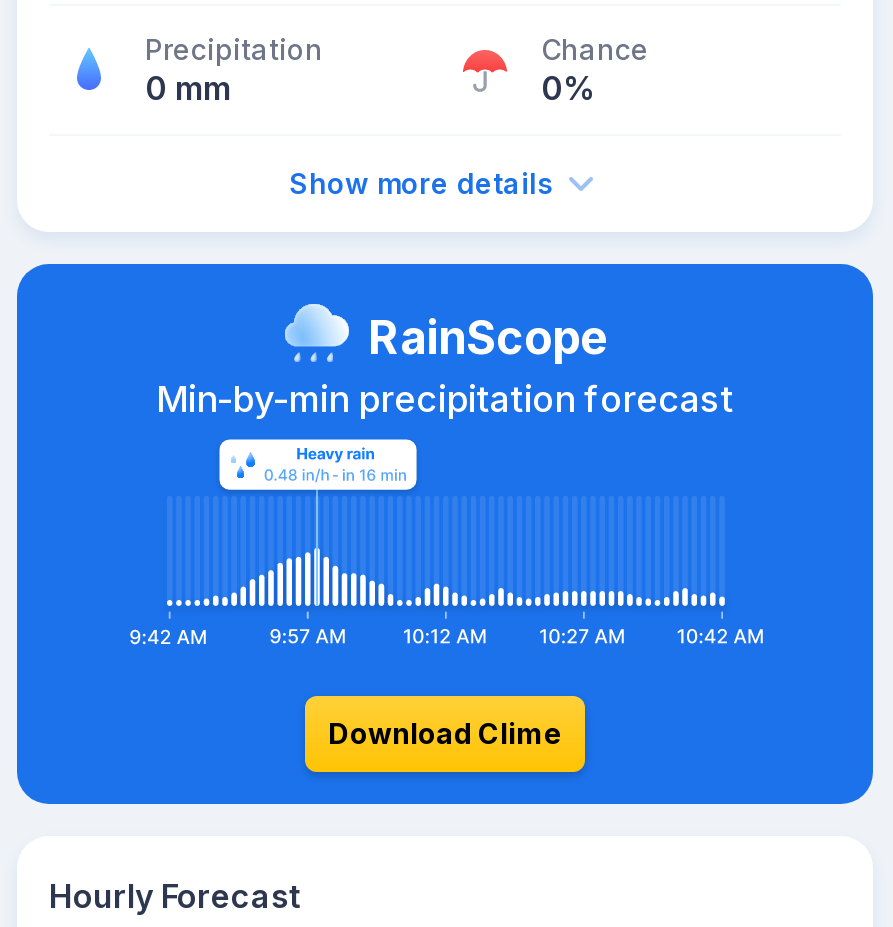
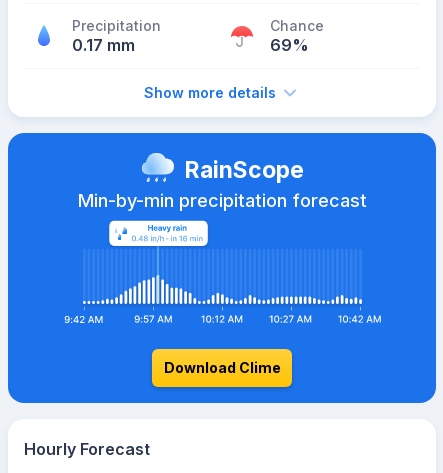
- 0 mm
+ 0.17 mm

- 0%
+ 69%
